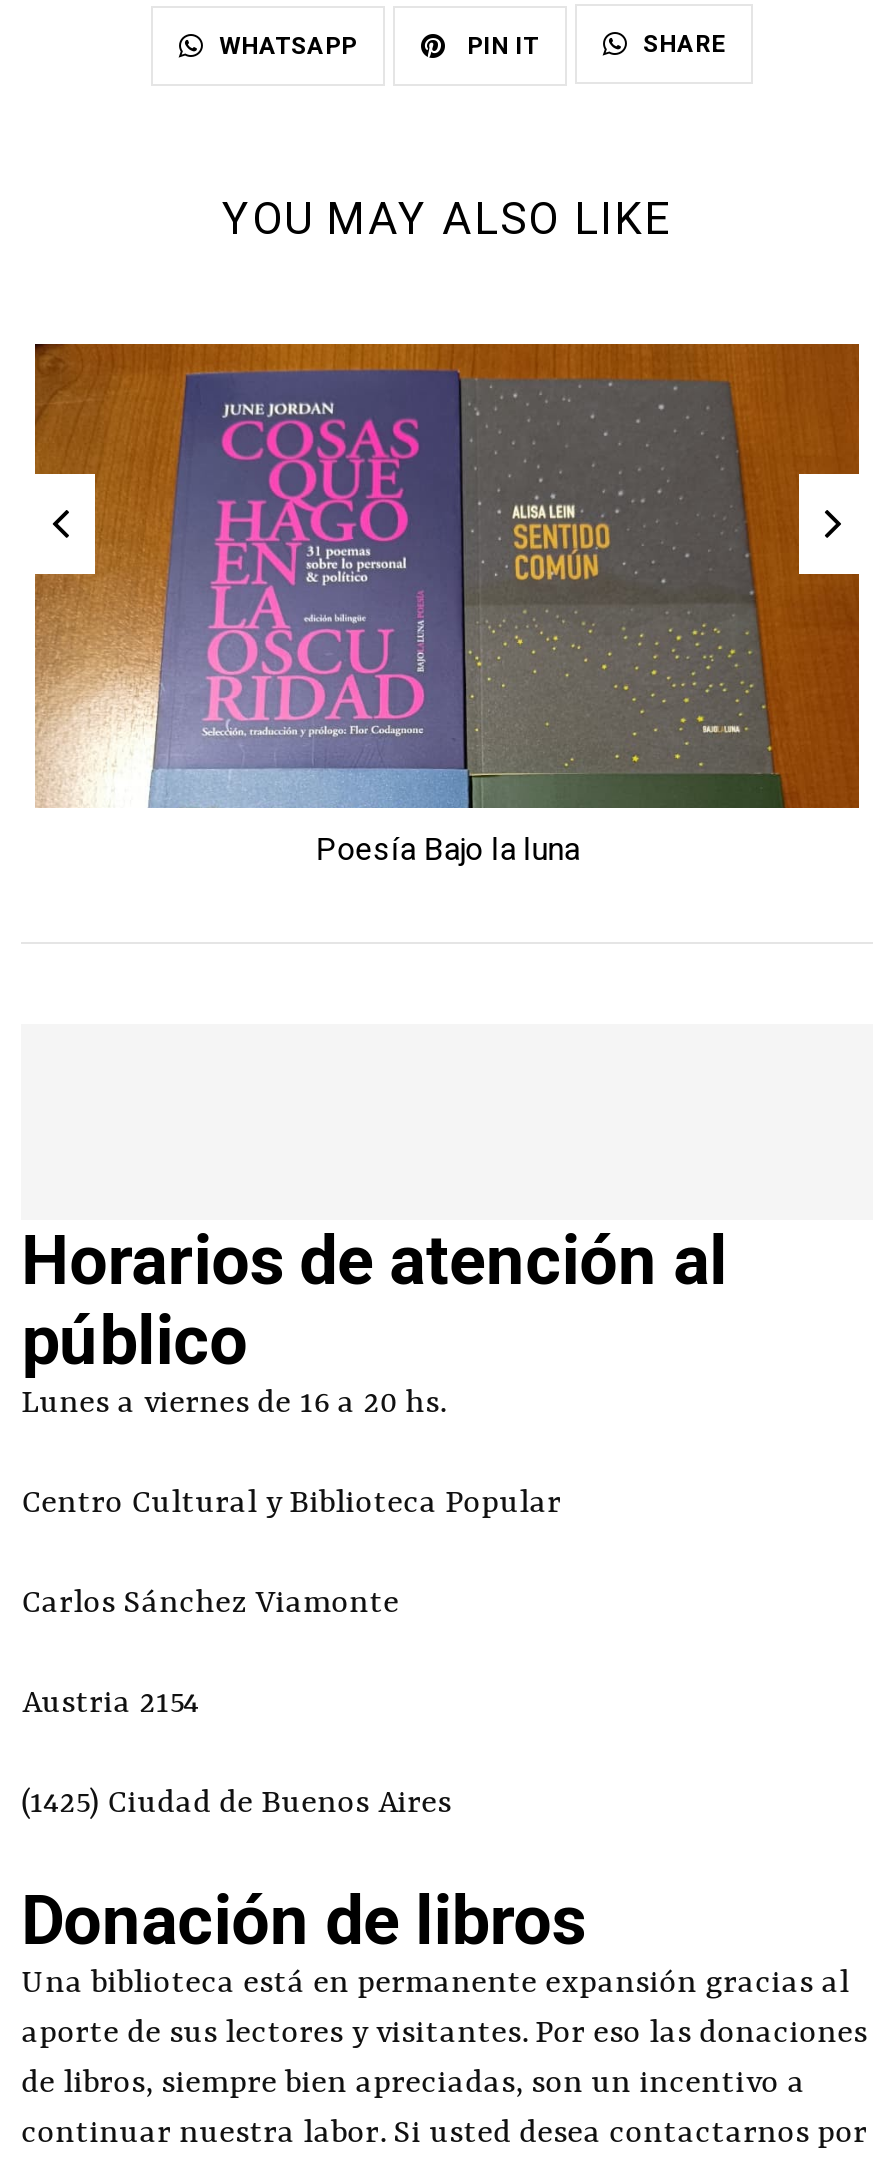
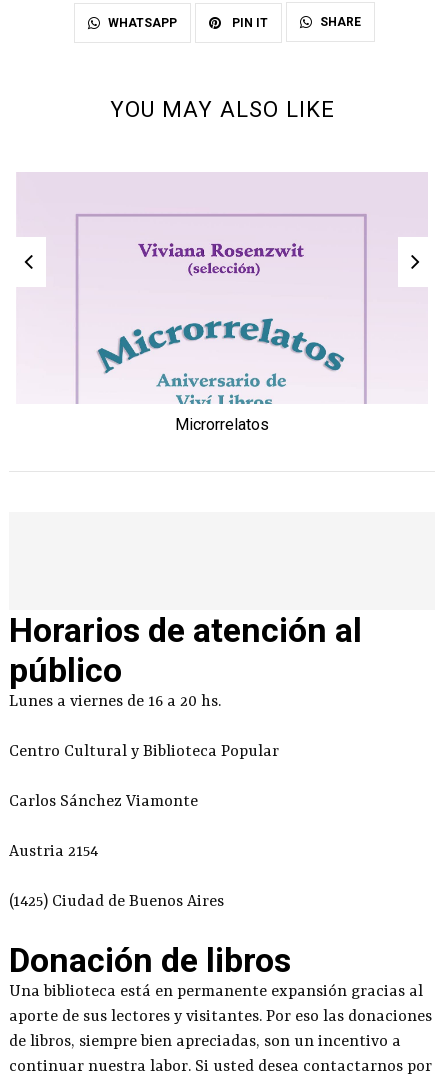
- [image]
- Poesía Bajo la luna
+ [image]
+ Microrrelatos
